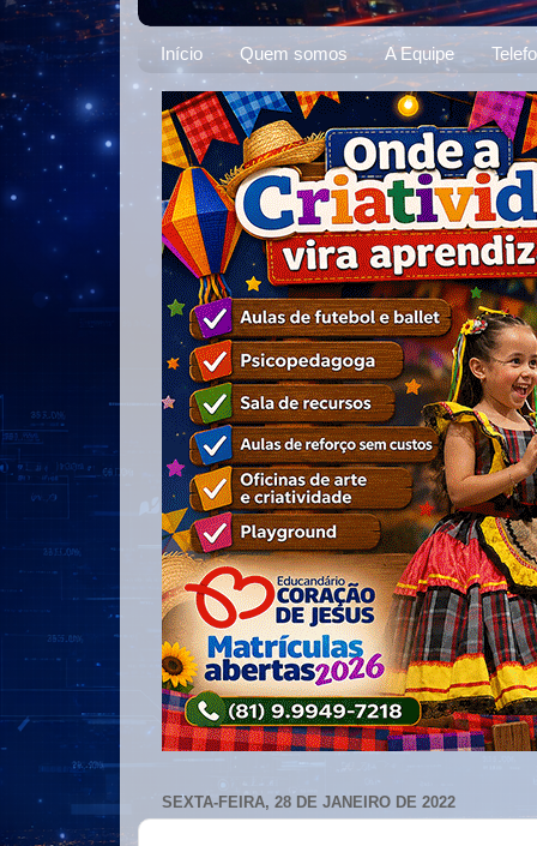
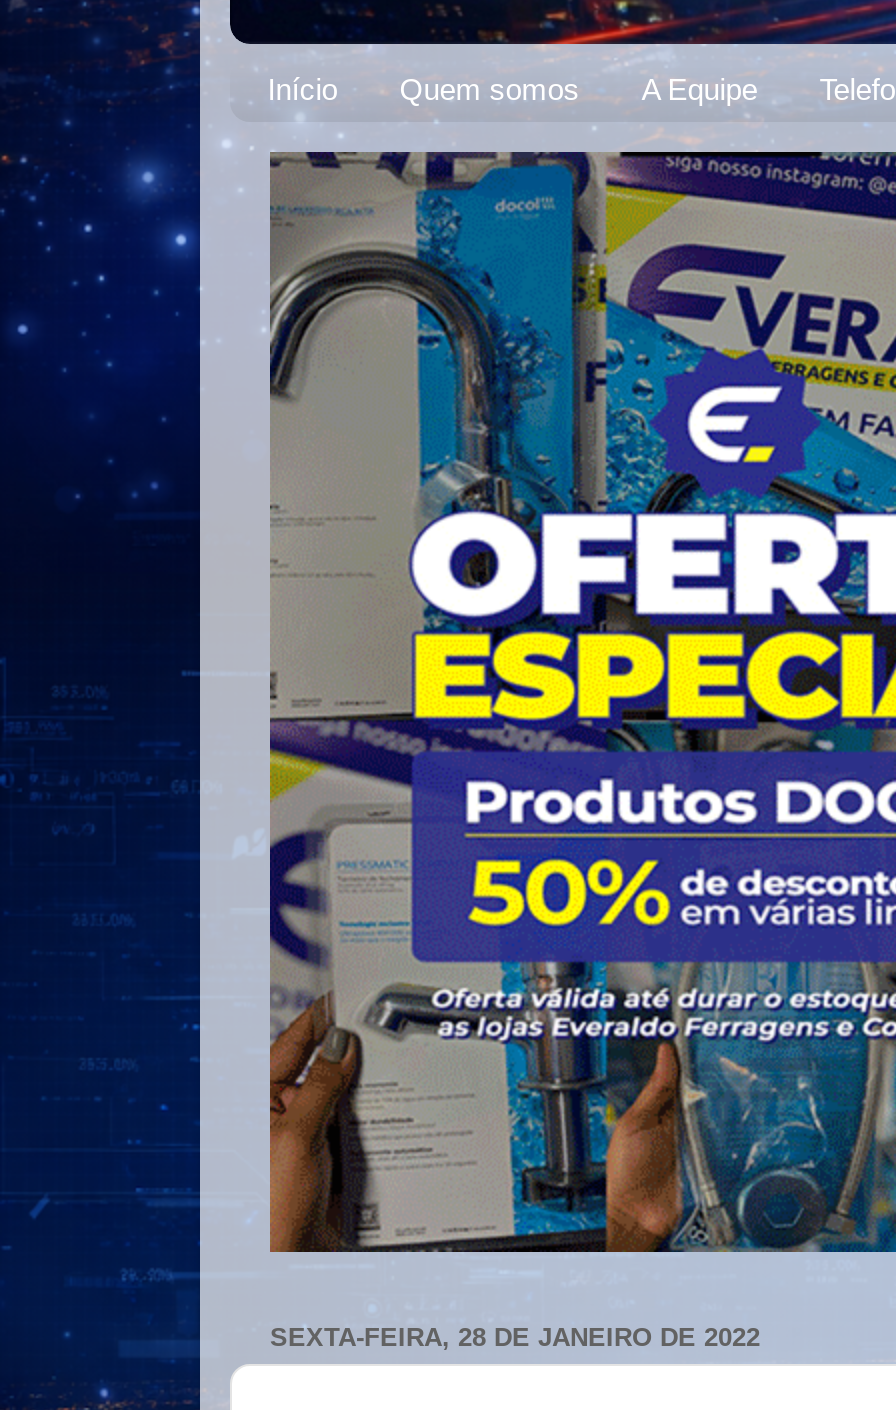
- [image]
+ [image]
